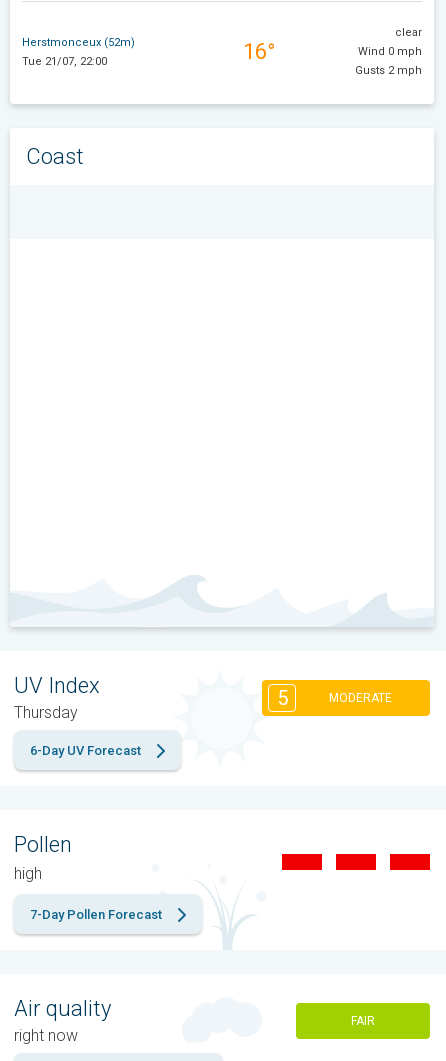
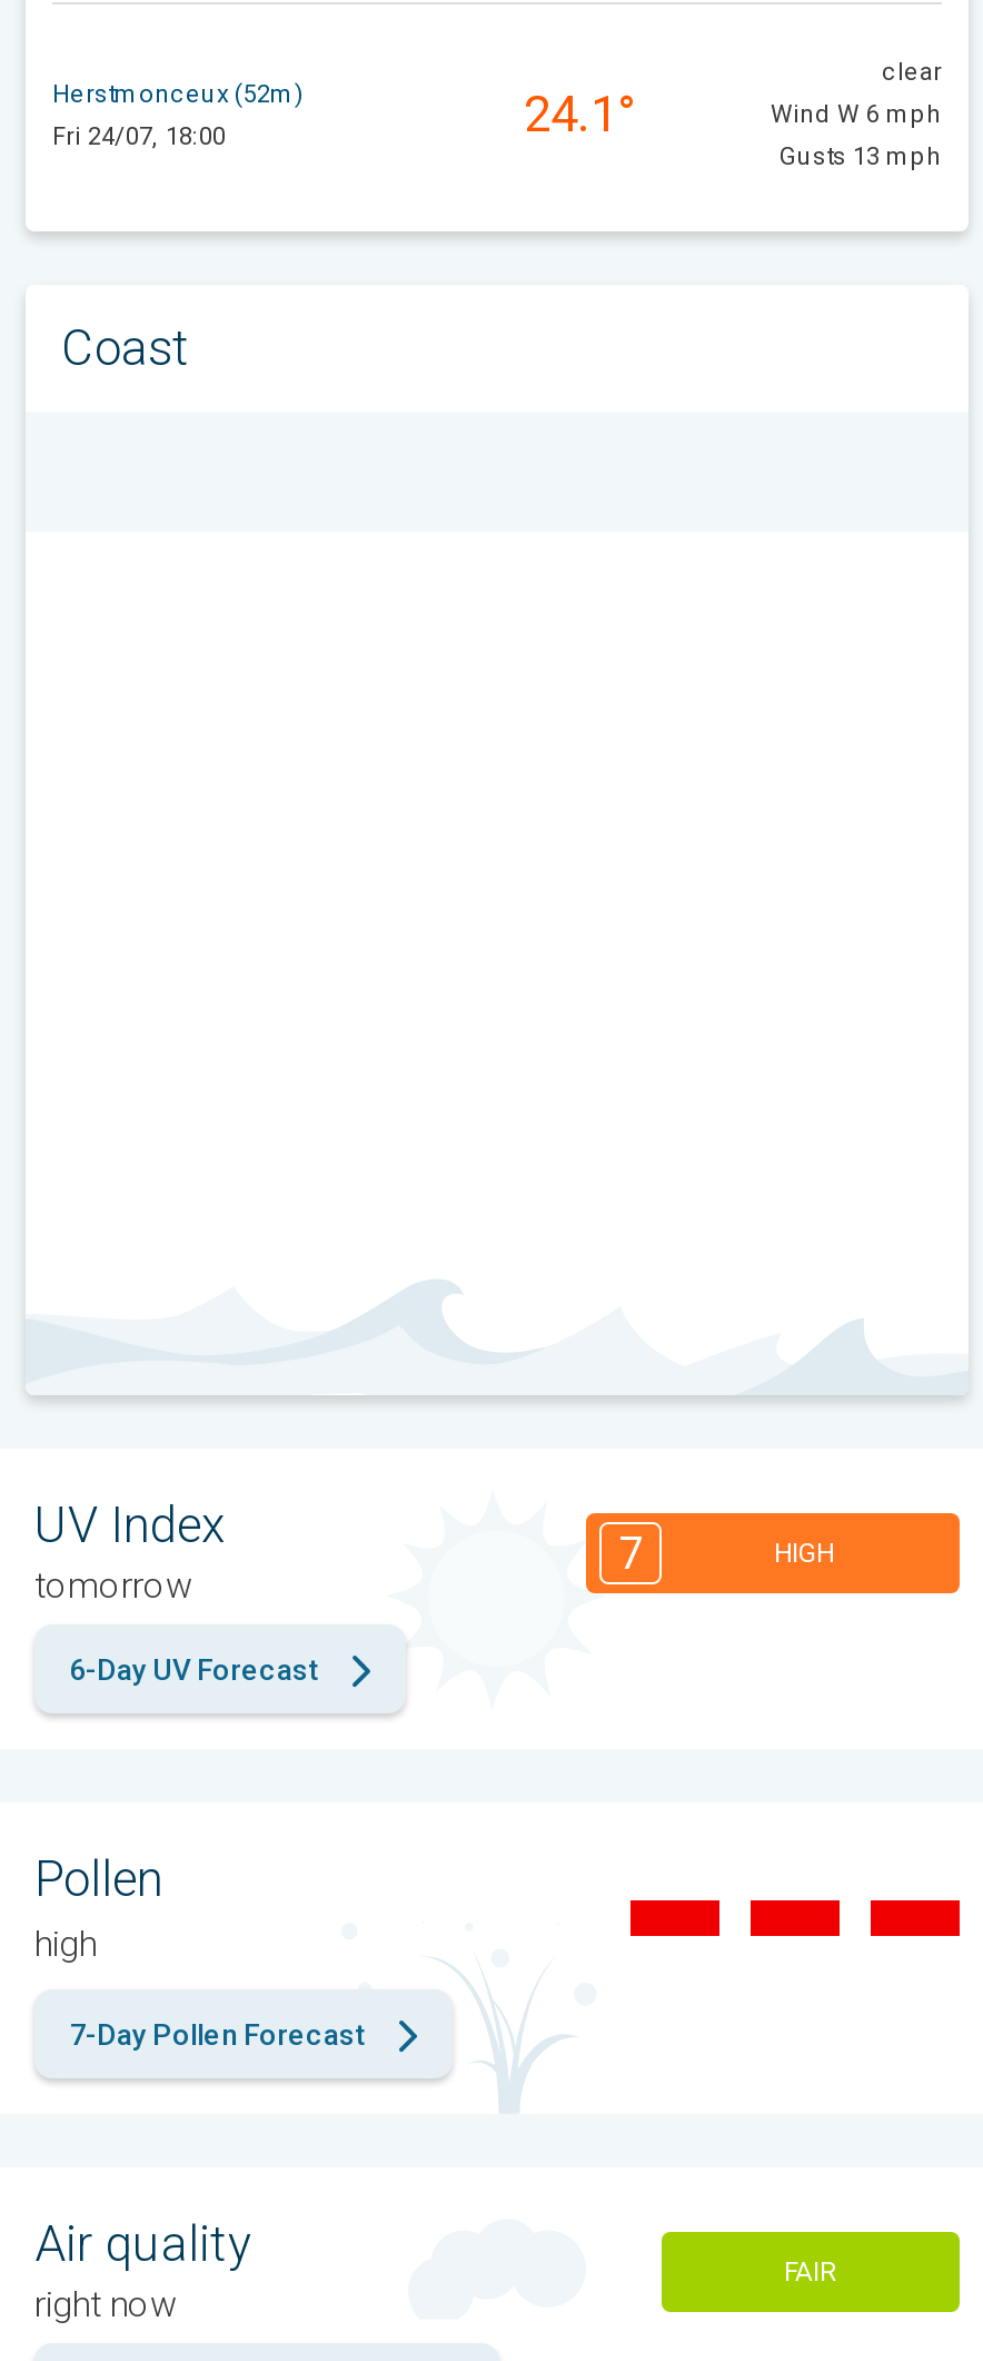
- Tue 21/07, 22:00
- 16°
+ Fri 24/07, 18:00
+ 24.1°

- Wind 0 mph
+ Wind W 6 mph

- Gusts 2 mph
+ Gusts 13 mph

- 5
- MODERATE
+ 7
+ HIGH

- Thursday
+ tomorrow
